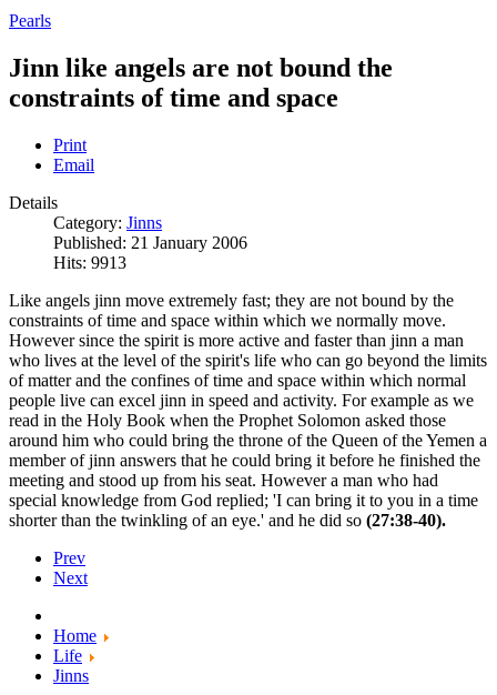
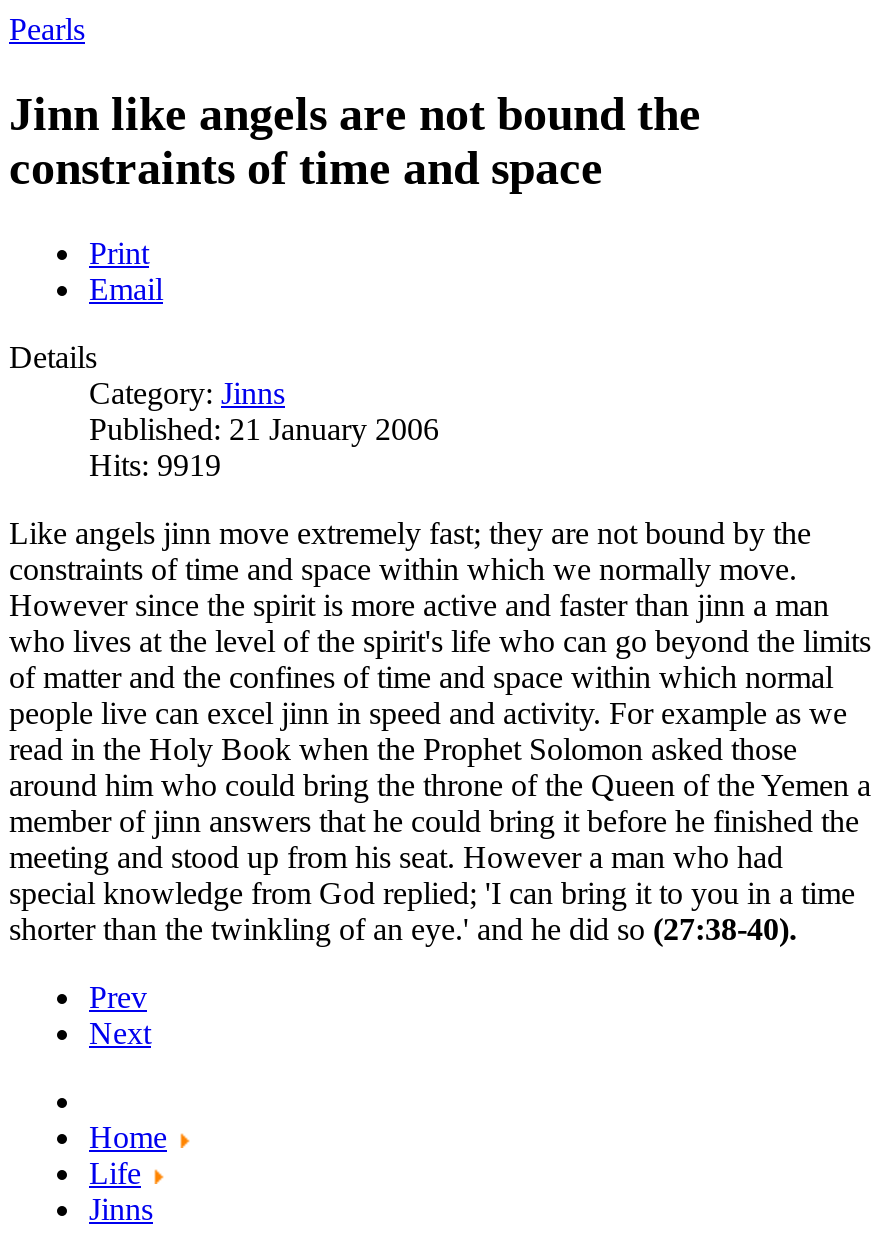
- Hits: 9913
+ Hits: 9919
